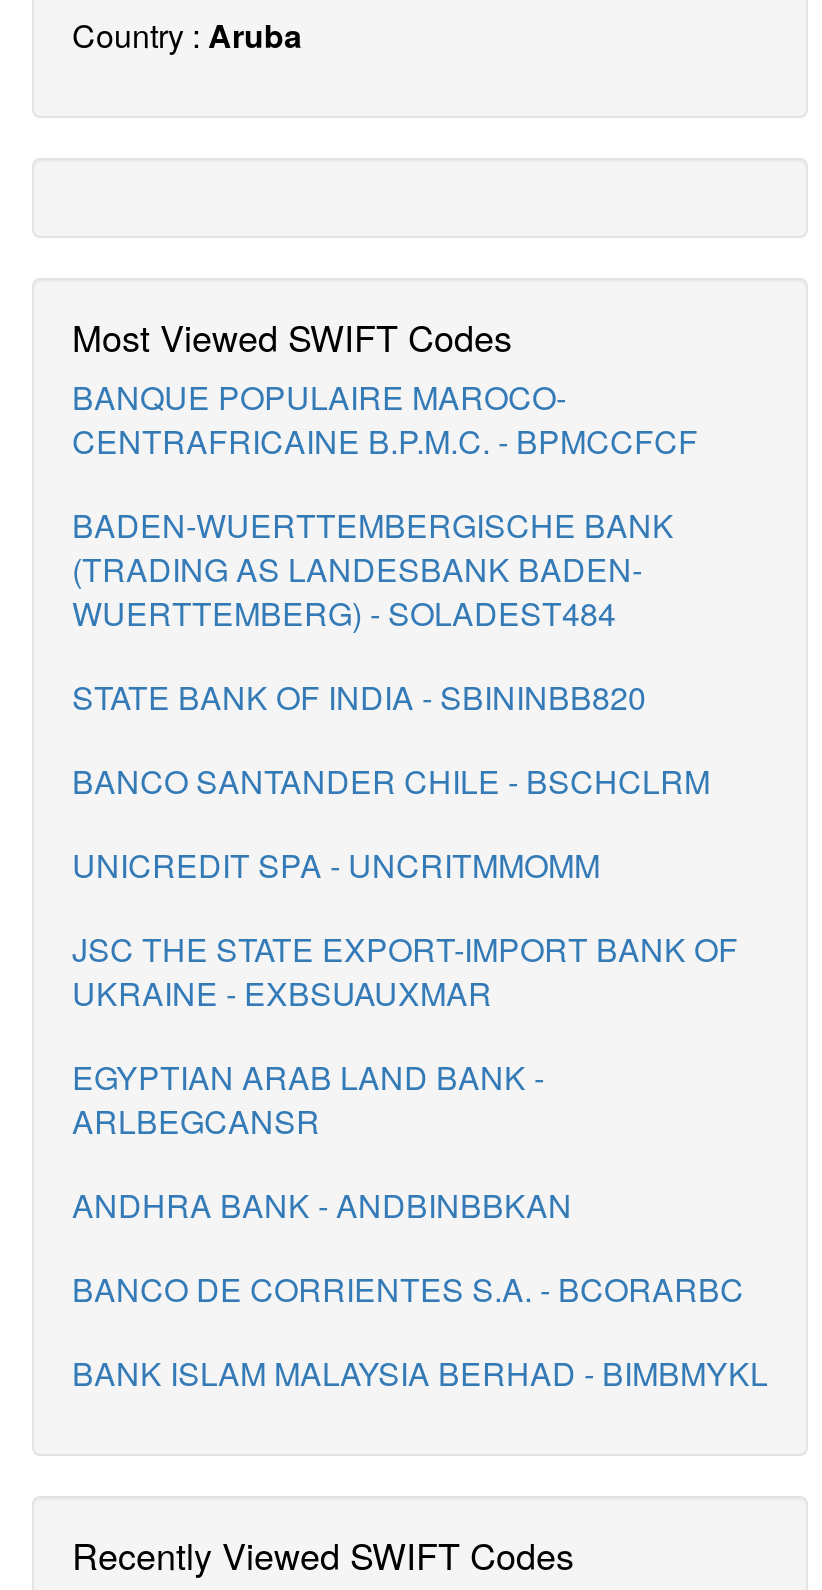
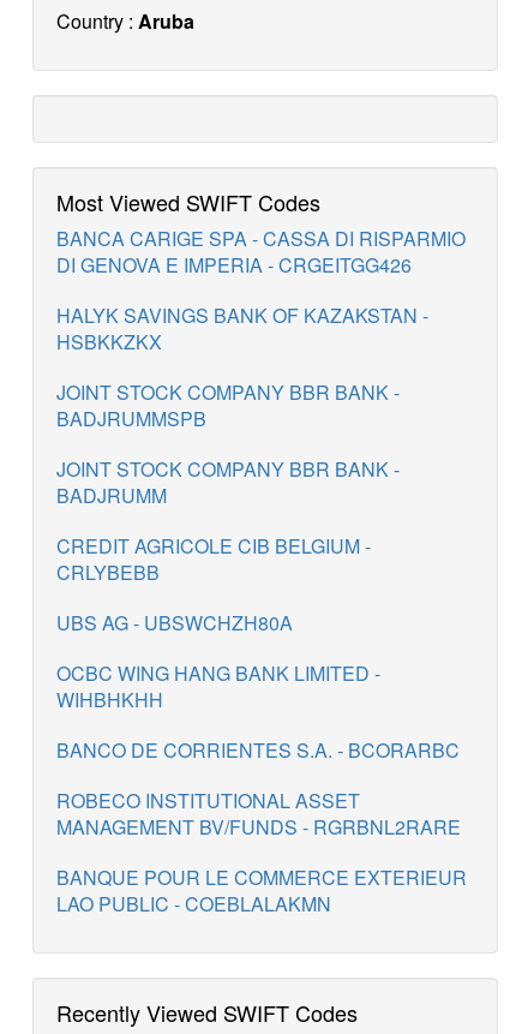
- BANQUE POPULAIRE MAROCO-
- CENTRAFRICAINE B.P.M.C. - BPMCCFCF
- BADEN-WUERTTEMBERGISCHE BANK
- (TRADING AS LANDESBANK BADEN-
- WUERTTEMBERG) - SOLADEST484
- STATE BANK OF INDIA - SBININBB820
- BANCO SANTANDER CHILE - BSCHCLRM
- UNICREDIT SPA - UNCRITMMOMM
- JSC THE STATE EXPORT-IMPORT BANK OF
- UKRAINE - EXBSUAUXMAR
- EGYPTIAN ARAB LAND BANK -
- ARLBEGCANSR
- ANDHRA BANK - ANDBINBBKAN
+ BANCA CARIGE SPA - CASSA DI RISPARMIO
+ DI GENOVA E IMPERIA - CRGEITGG426
+ HALYK SAVINGS BANK OF KAZAKSTAN -
+ HSBKKZKX
+ JOINT STOCK COMPANY BBR BANK -
+ BADJRUMMSPB
+ JOINT STOCK COMPANY BBR BANK -
+ BADJRUMM
+ CREDIT AGRICOLE CIB BELGIUM -
+ CRLYBEBB
+ UBS AG - UBSWCHZH80A
+ OCBC WING HANG BANK LIMITED -
+ WIHBHKHH

moved up: BANCO DE CORRIENTES S.A. - BCORARBC

- BANK ISLAM MALAYSIA BERHAD - BIMBMYKL
+ ROBECO INSTITUTIONAL ASSET
+ MANAGEMENT BV/FUNDS - RGRBNL2RARE
+ BANQUE POUR LE COMMERCE EXTERIEUR
+ LAO PUBLIC - COEBLALAKMN
